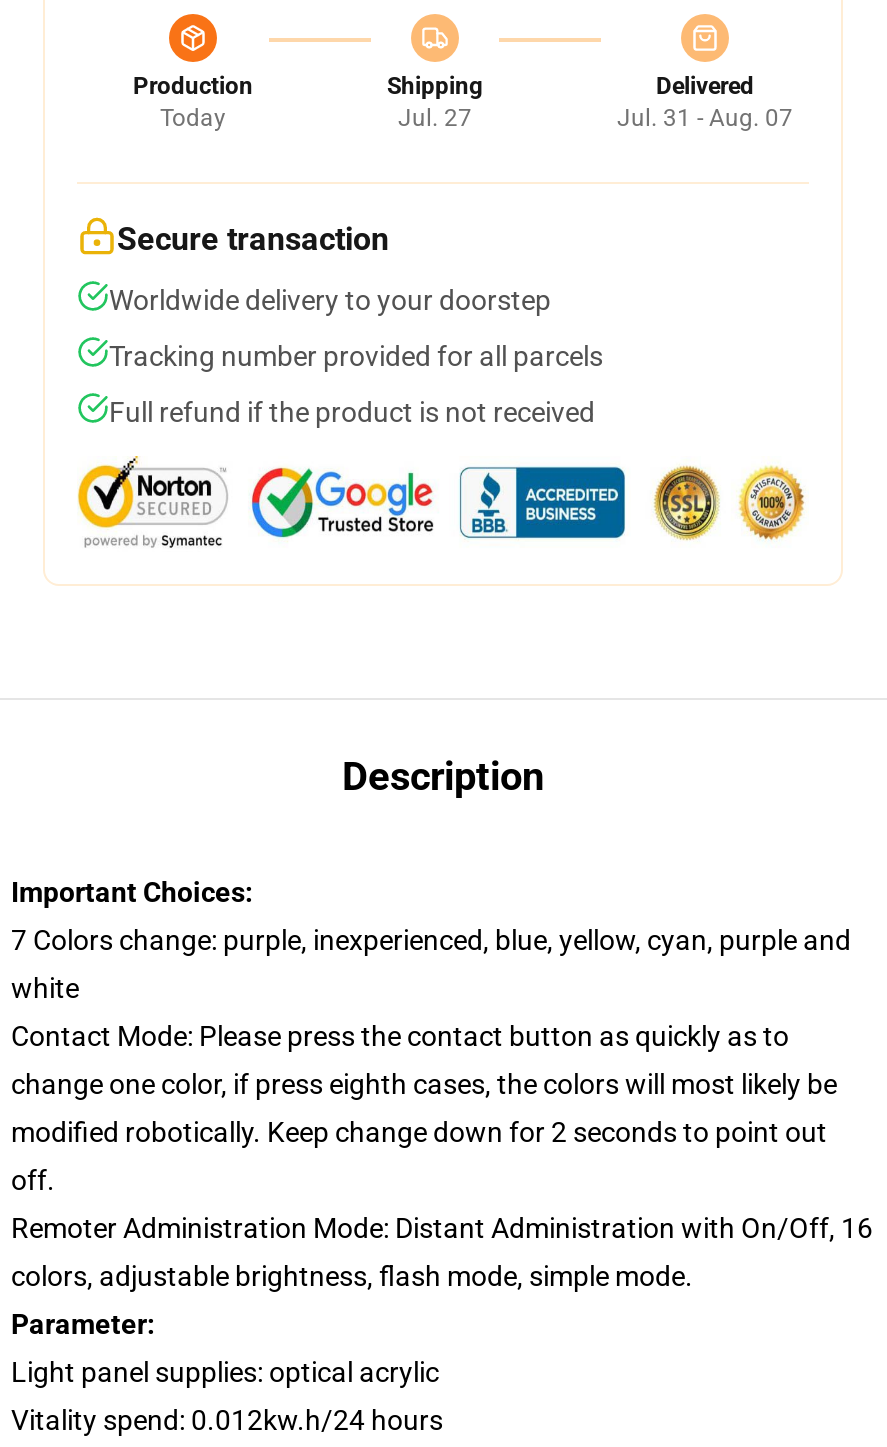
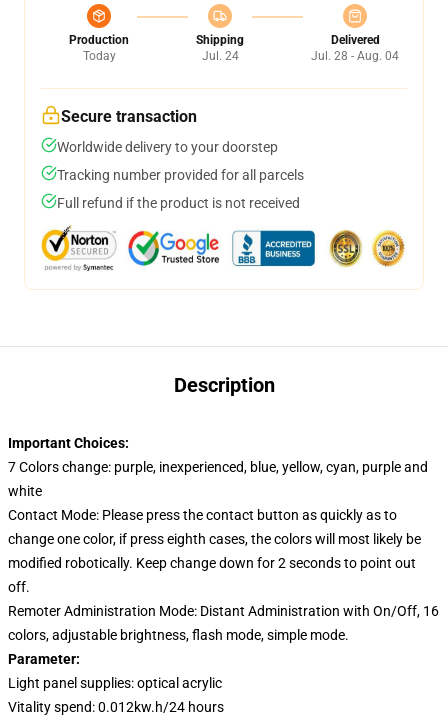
- Jul. 27
+ Jul. 24

- Jul. 31 - Aug. 07
+ Jul. 28 - Aug. 04
